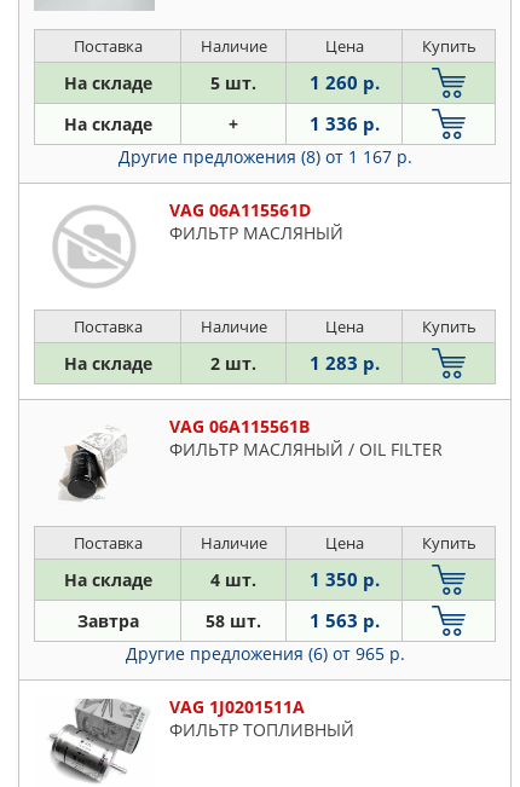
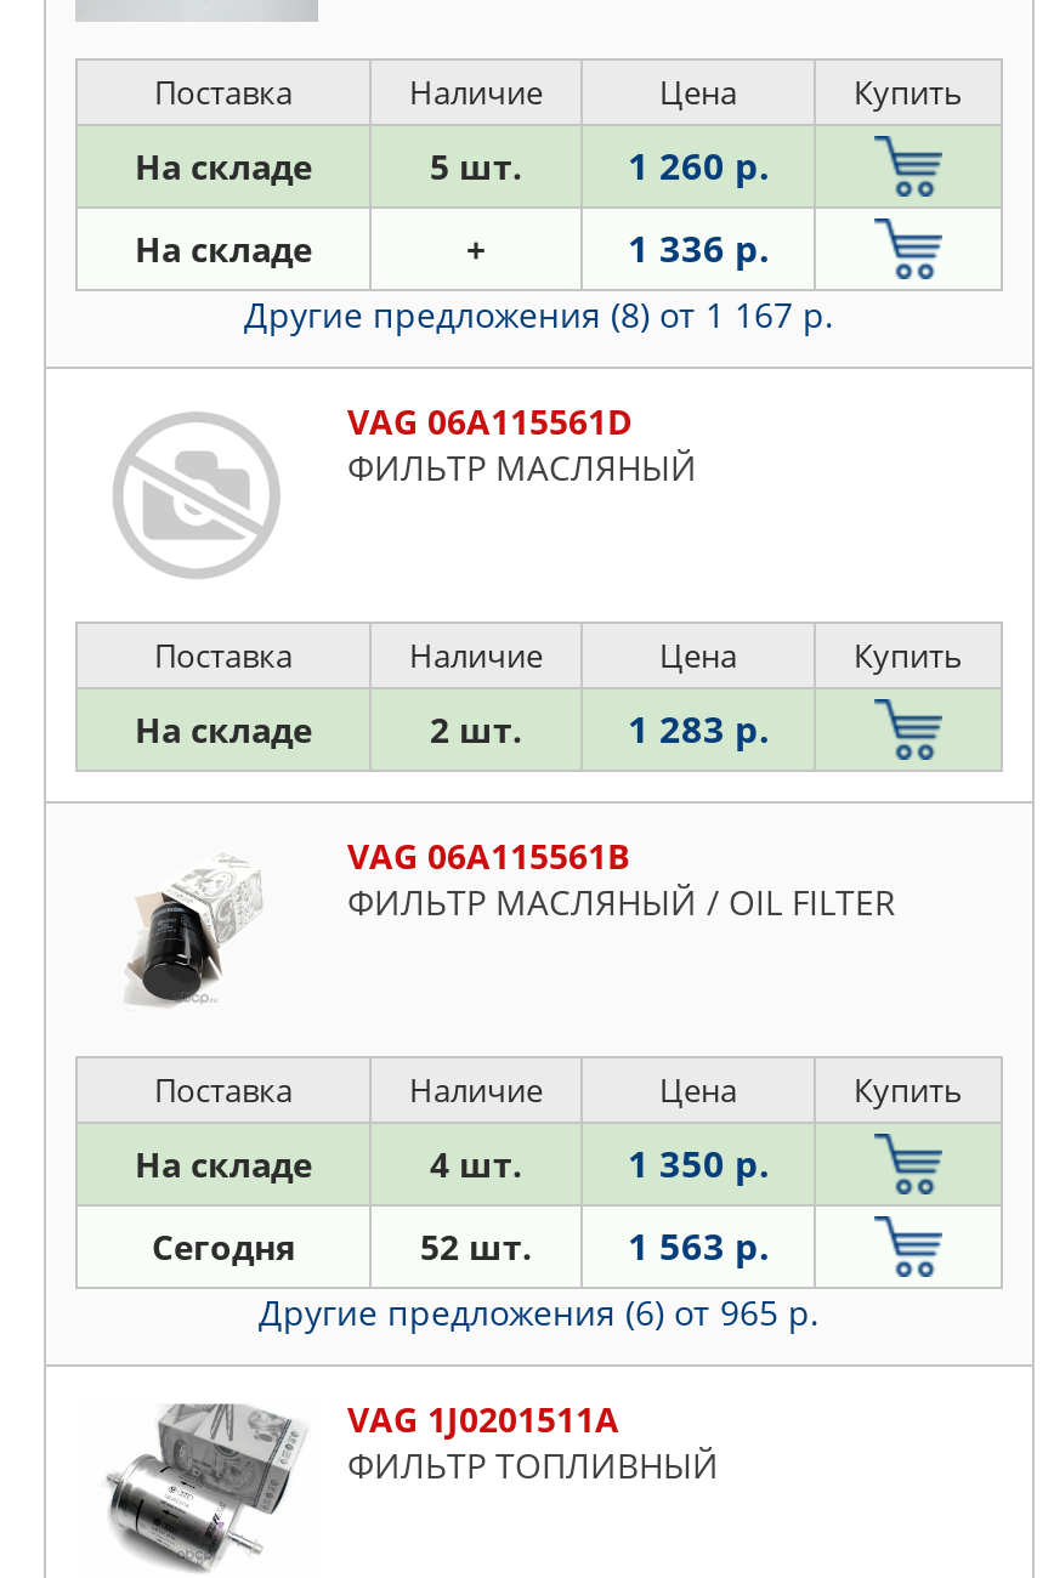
- Завтра
- 58 шт.
+ Сегодня
+ 52 шт.
